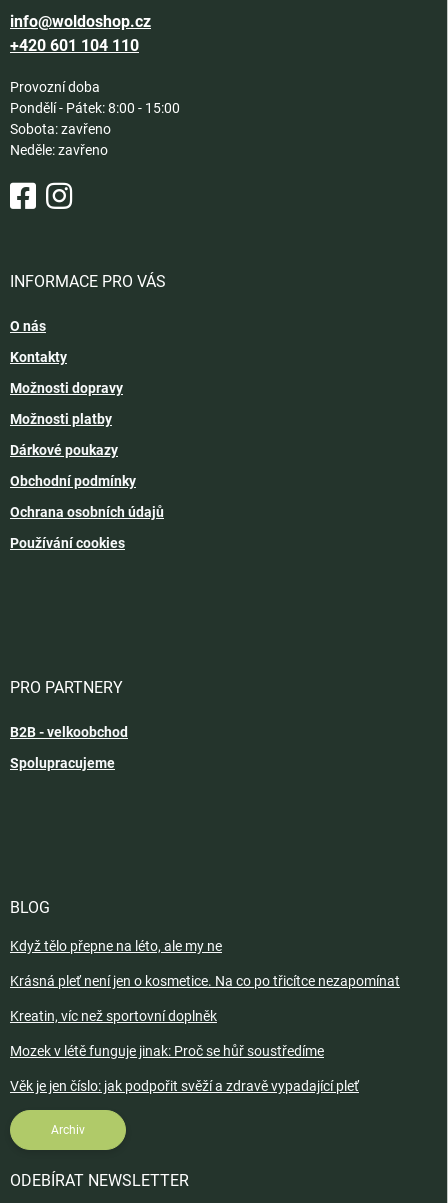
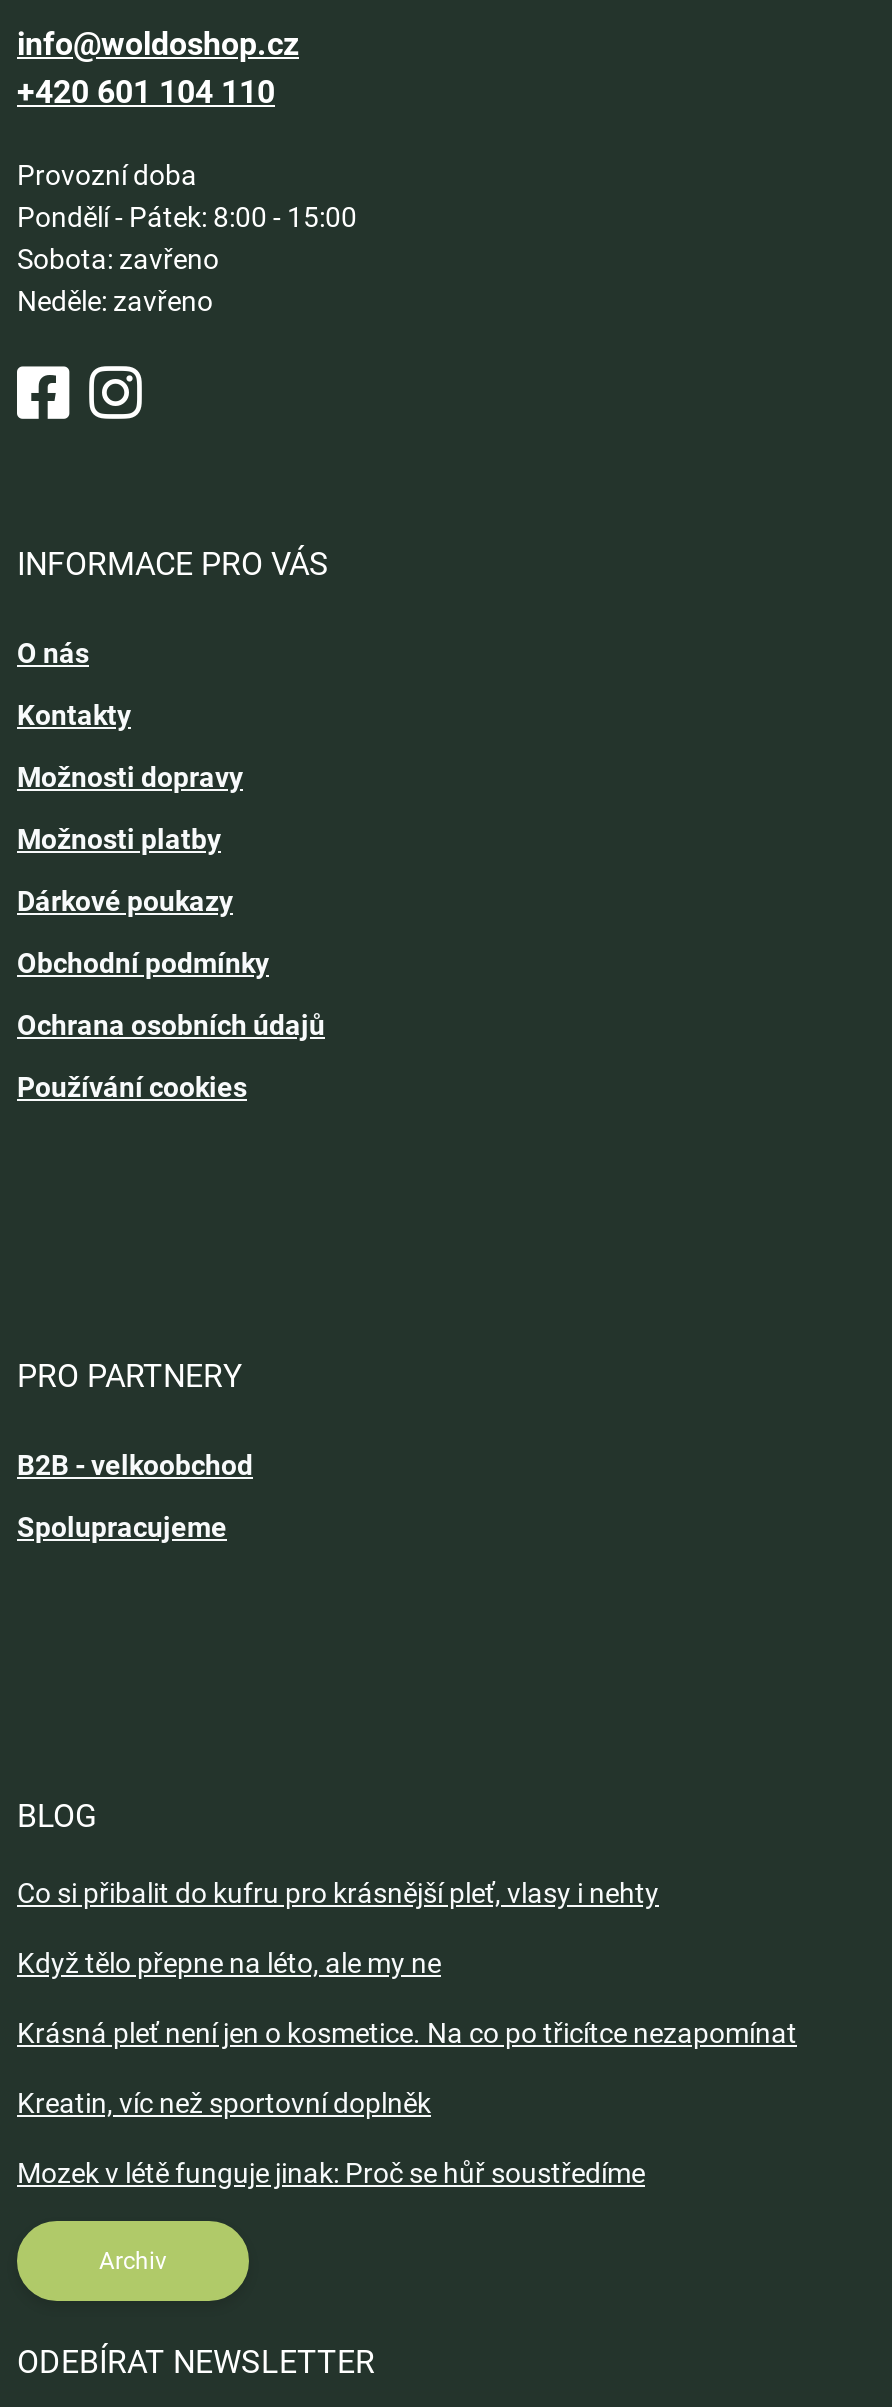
+ Co si přibalit do kufru pro krásnější pleť, vlasy i nehty

moved down: Když tělo přepne na léto, ale my ne | Krásná pleť není jen o kosmetice. Na co po třicítce nezapomínat | Kreatin, víc než sportovní doplněk | Mozek v létě funguje jinak: Proč se hůř soustředíme

- Věk je jen číslo: jak podpořit svěží a zdravě vypadající pleť
